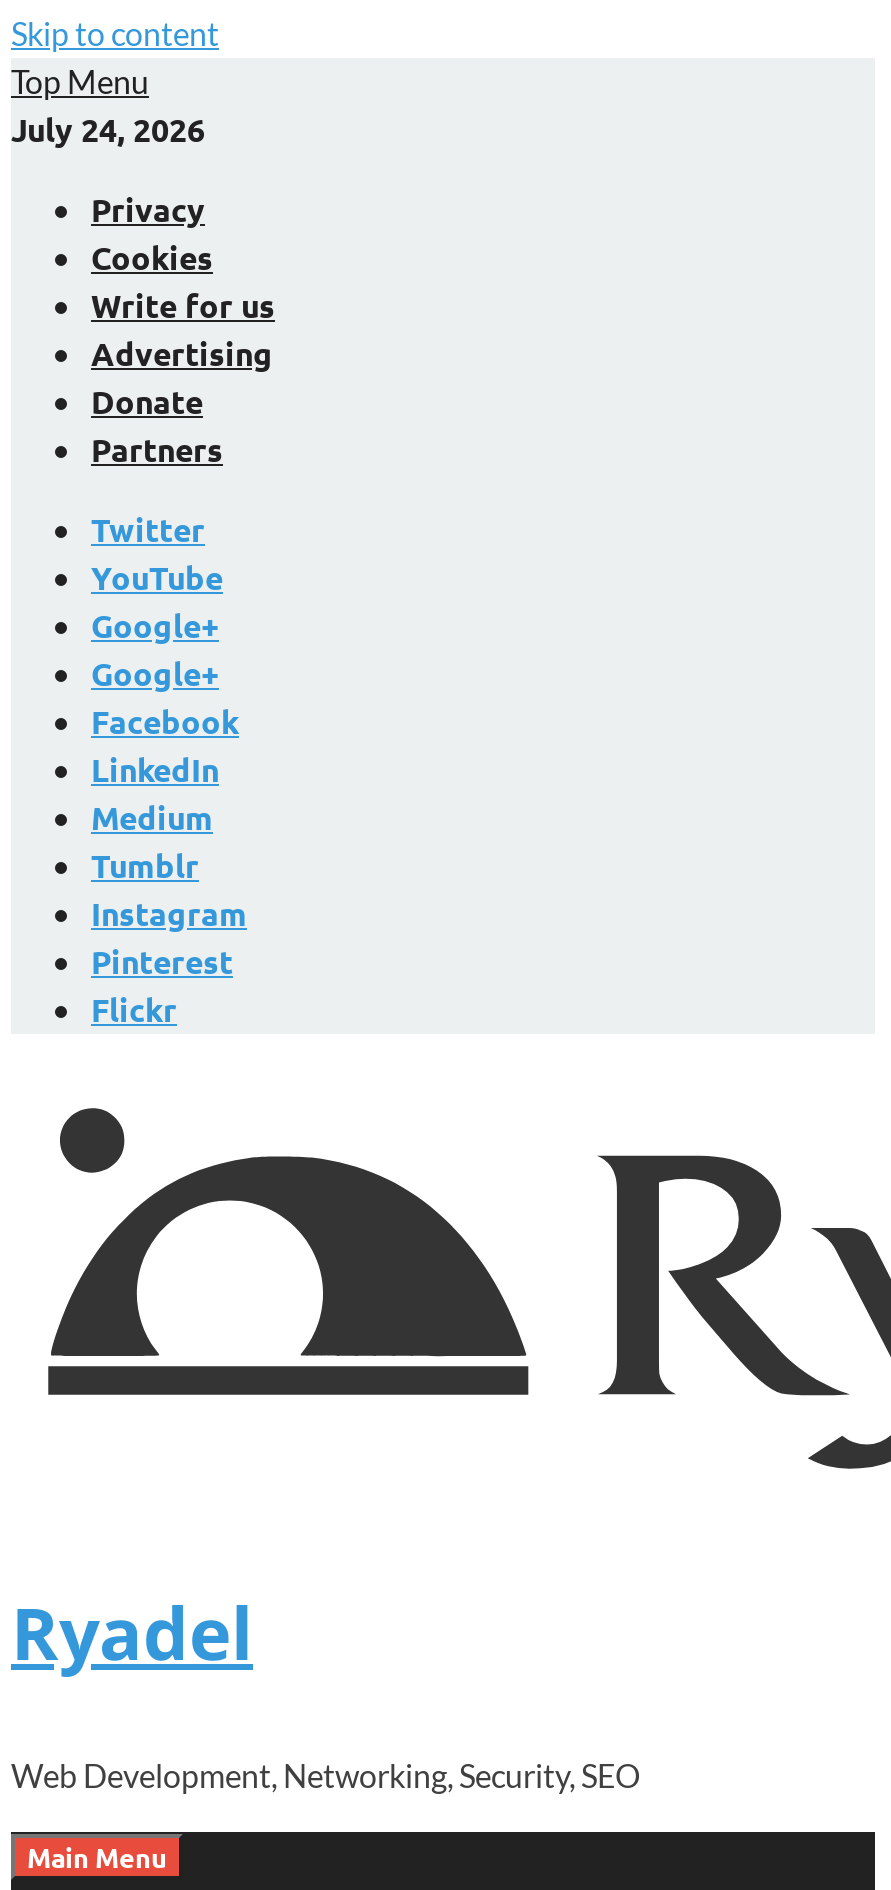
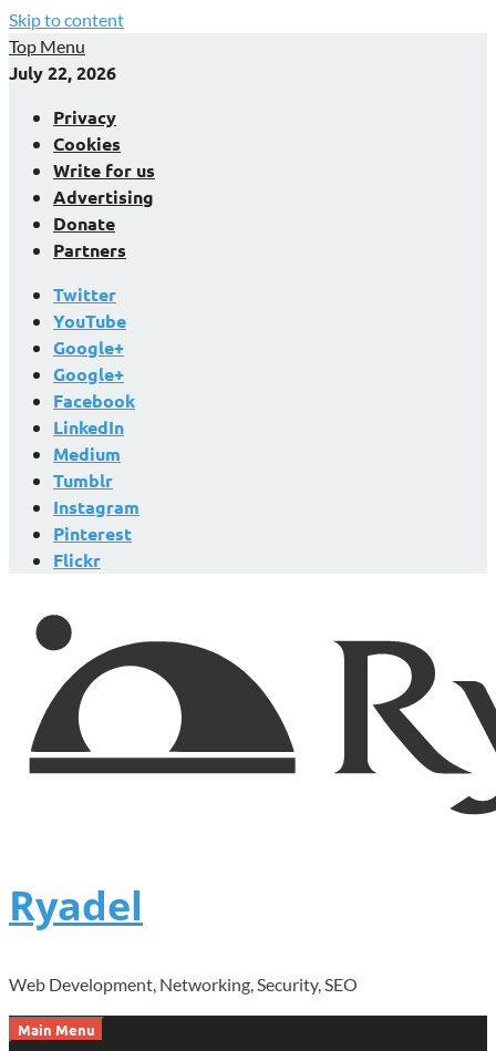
- July 24, 2026
+ July 22, 2026
